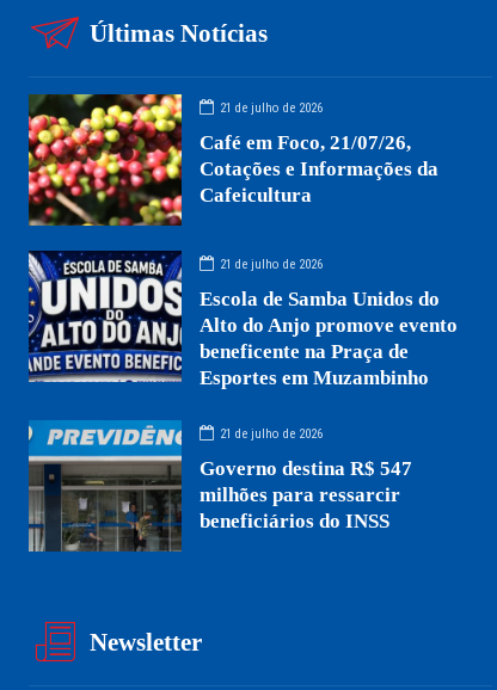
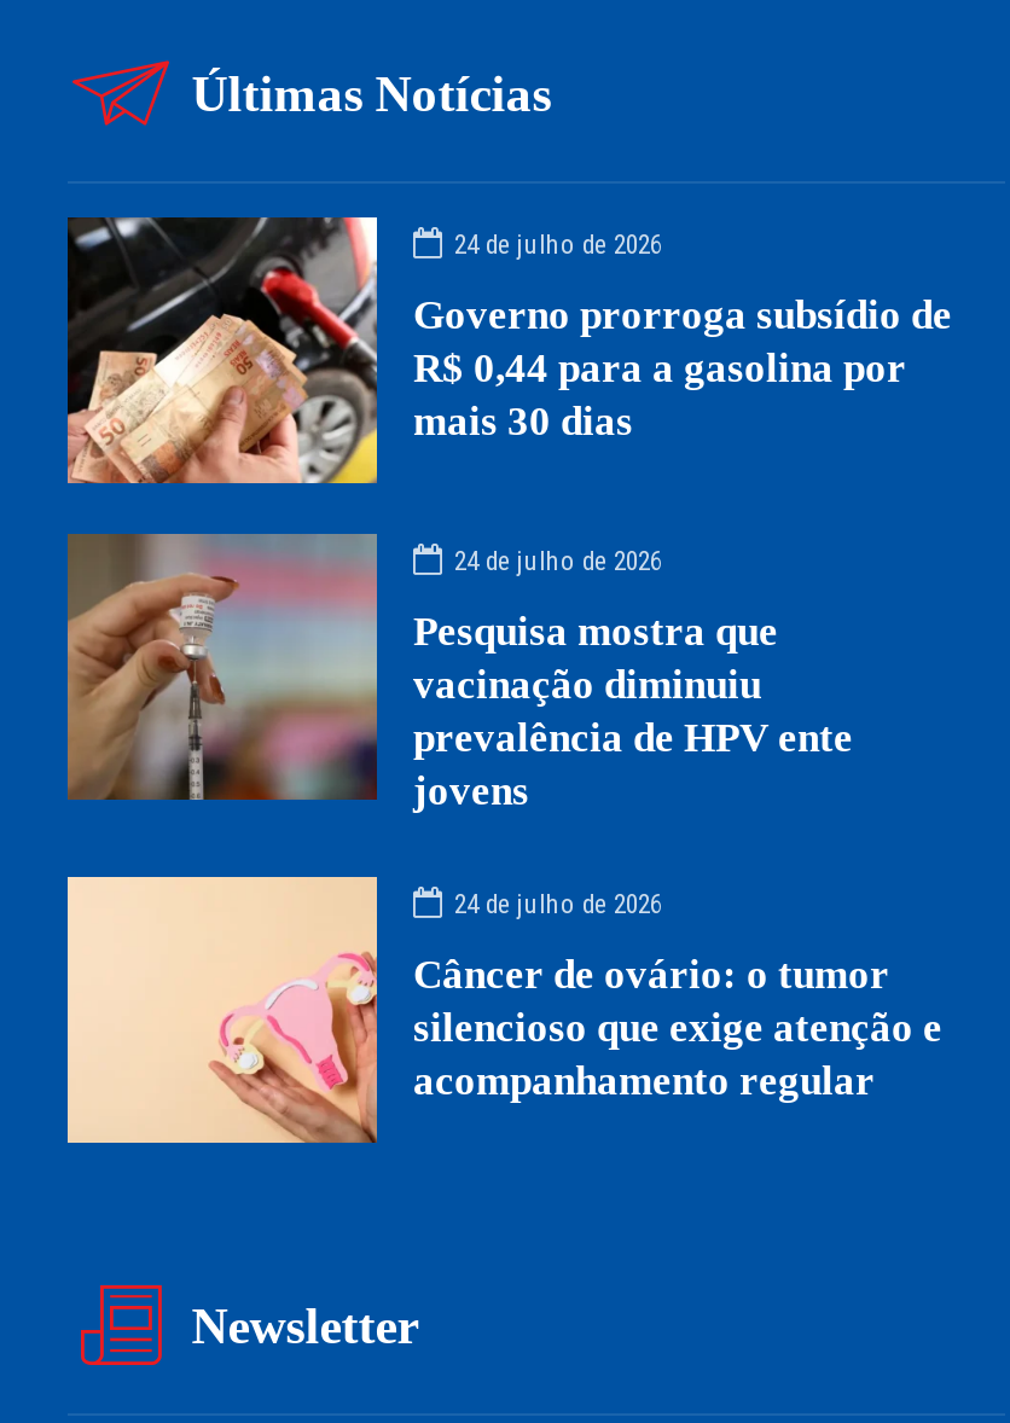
- [image]
- Café em Foco, 21/07/26,
- Cotações e Informações da
- Cafeicultura
+ [image]
+ Governo prorroga subsídio de
+ R$ 0,44 para a gasolina por
+ mais 30 dias

- 21 de julho de 2026
+ 24 de julho de 2026

- [image]
- Escola de Samba Unidos do
- Alto do Anjo promove evento
- beneficente na Praça de
- Esportes em Muzambinho
+ [image]
+ Pesquisa mostra que
+ vacinação diminuiu
+ prevalência de HPV ente
+ jovens

- 21 de julho de 2026
+ 24 de julho de 2026

- [image]
- Governo destina R$ 547
- milhões para ressarcir
- beneficiários do INSS
+ [image]
+ Câncer de ovário: o tumor
+ silencioso que exige atenção e
+ acompanhamento regular

- 21 de julho de 2026
+ 24 de julho de 2026
